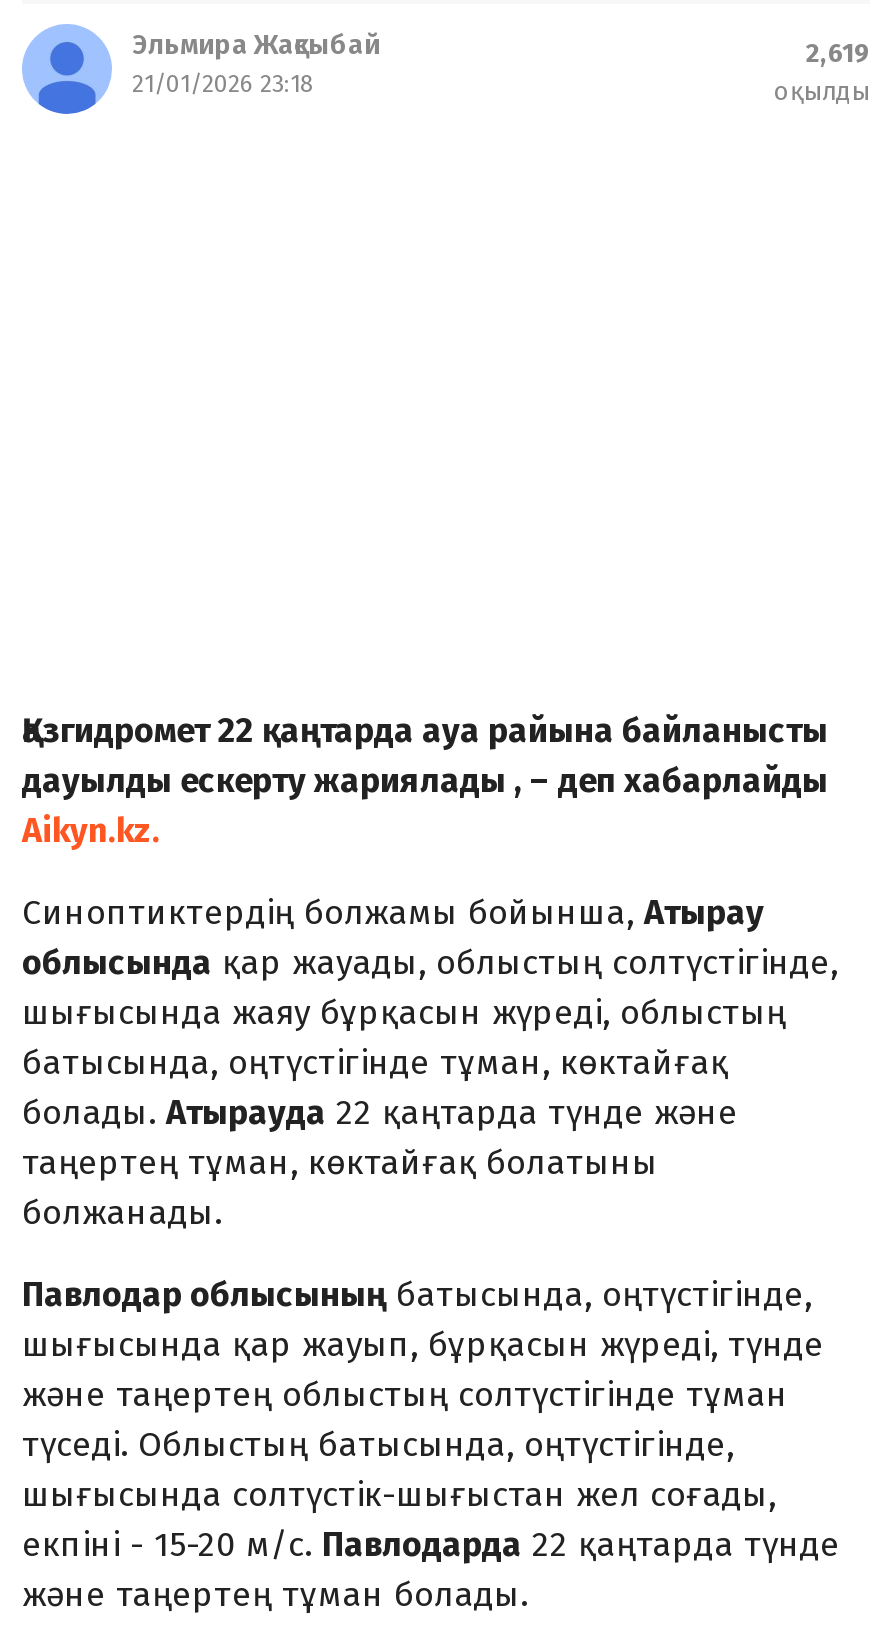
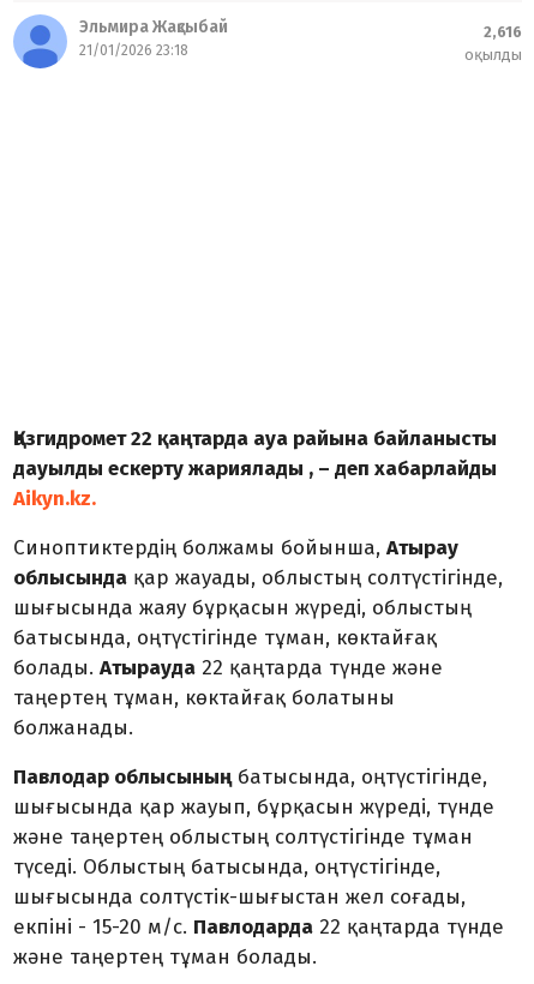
- 2,619
+ 2,616
